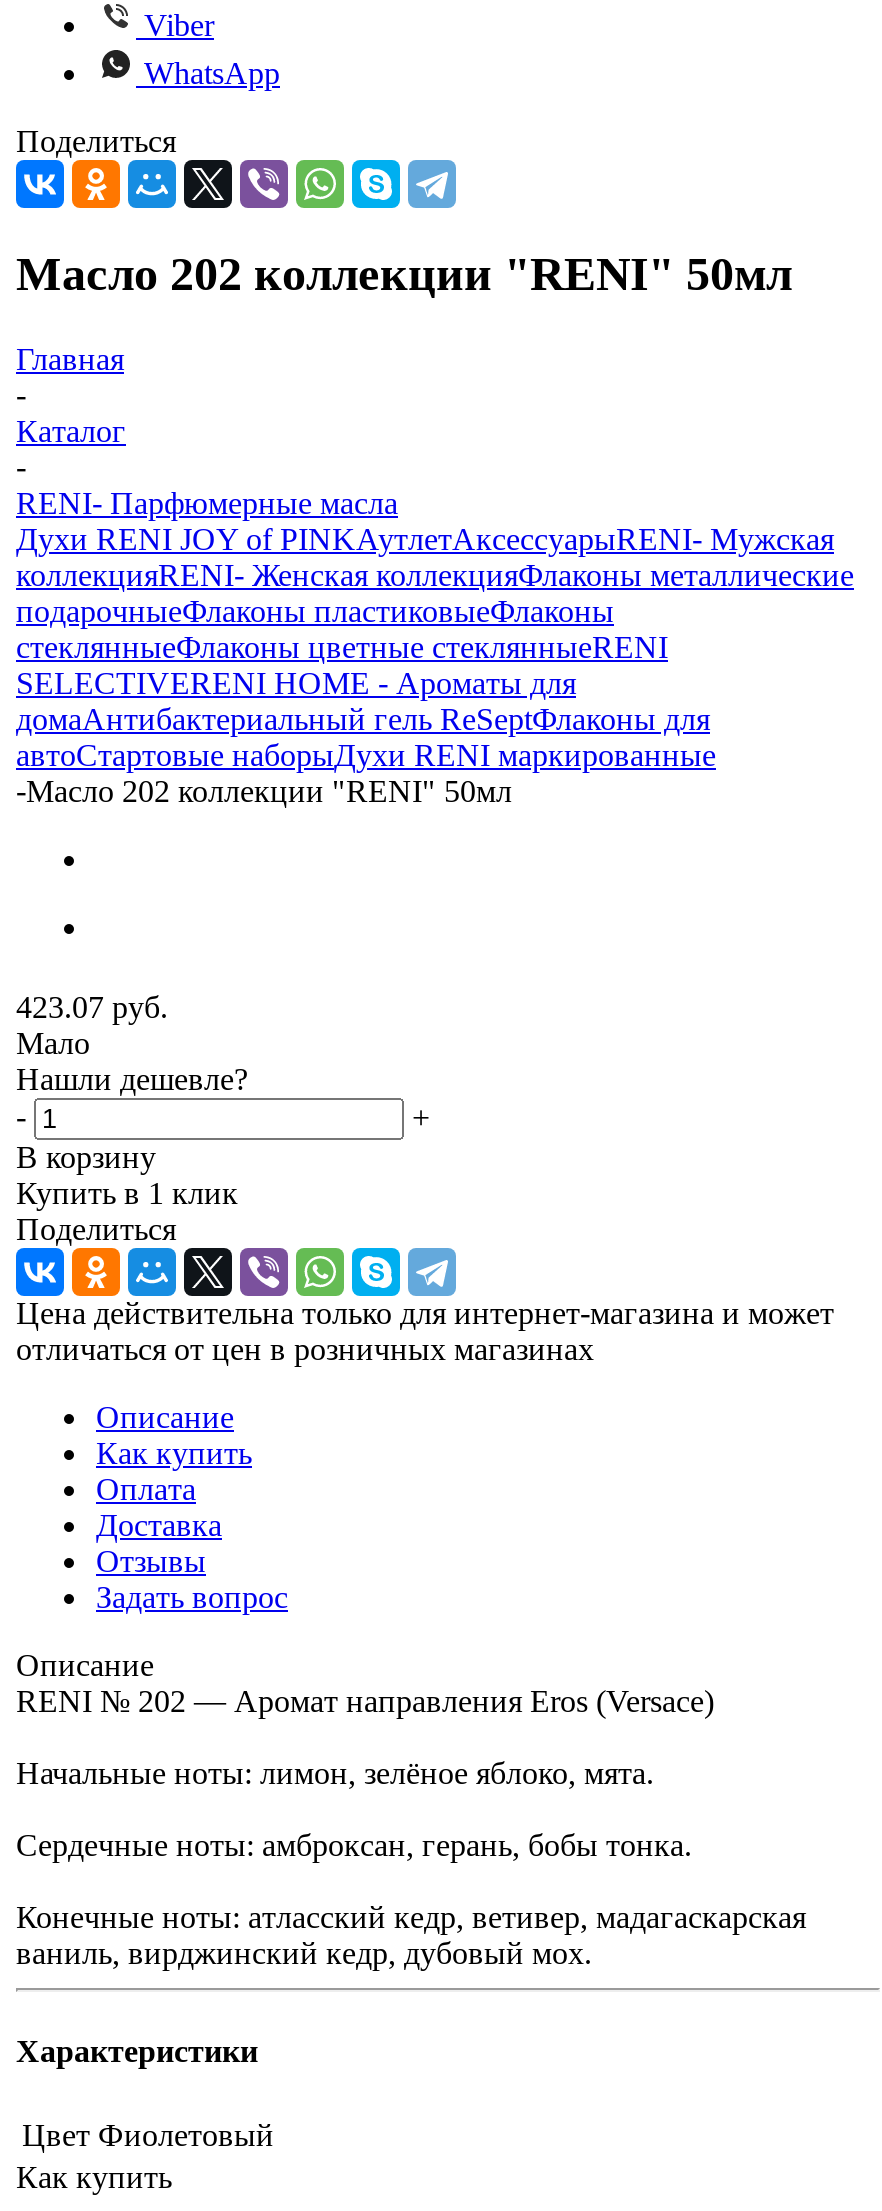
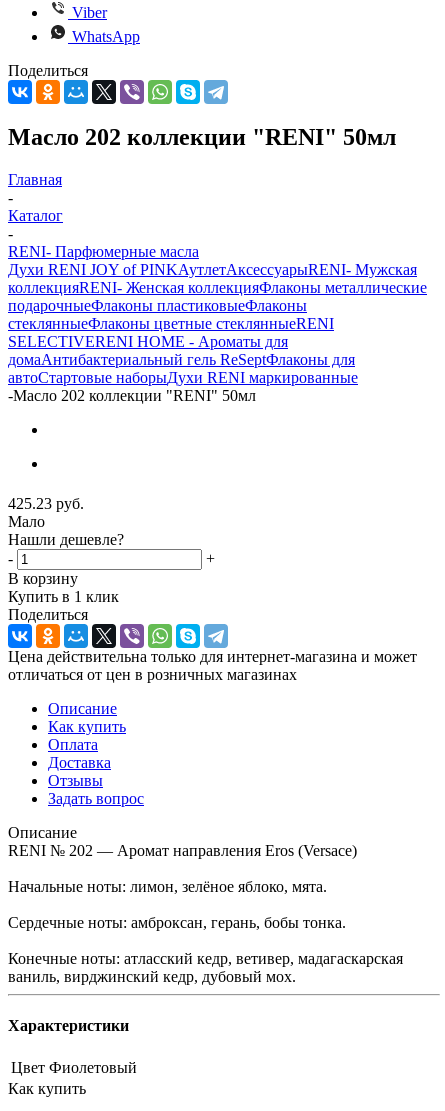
- 423.07 руб.
+ 425.23 руб.
